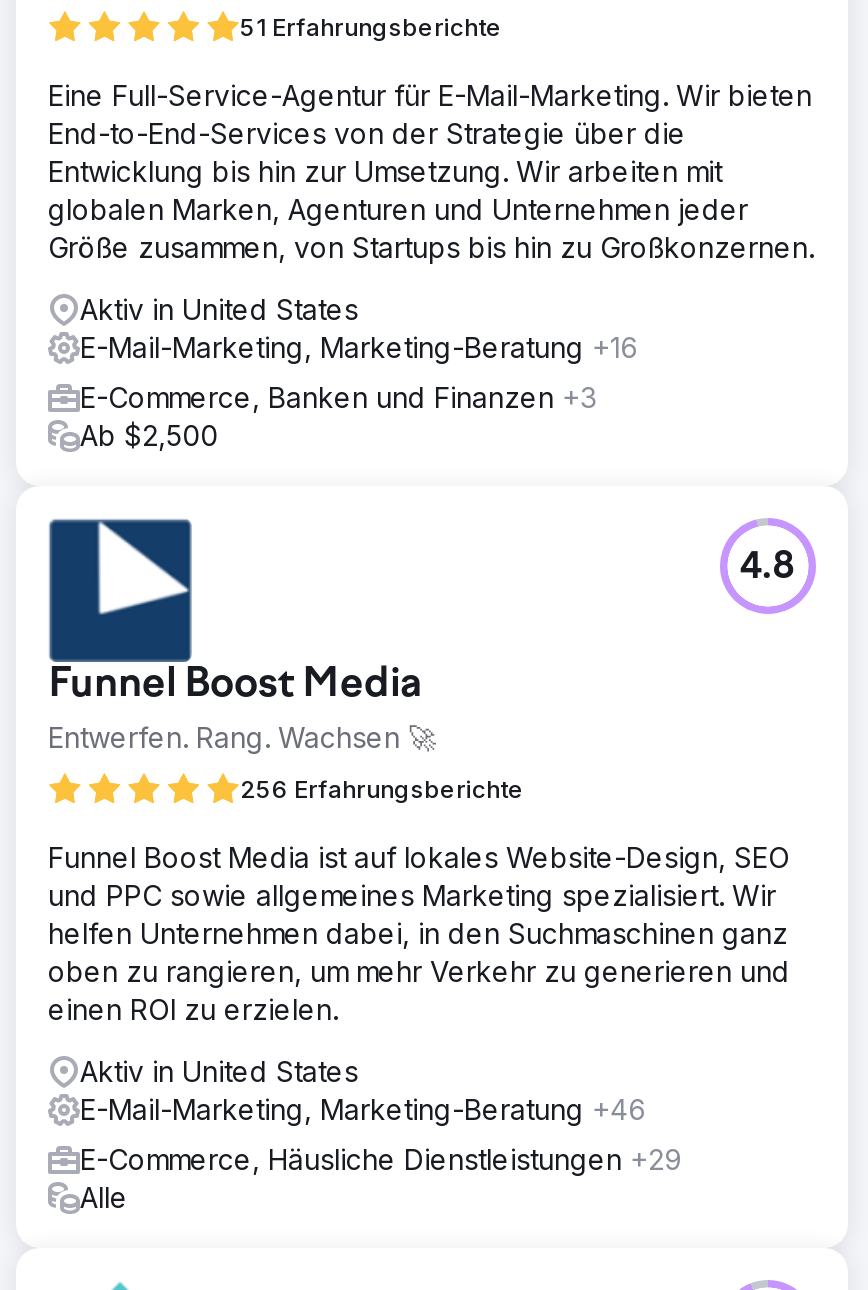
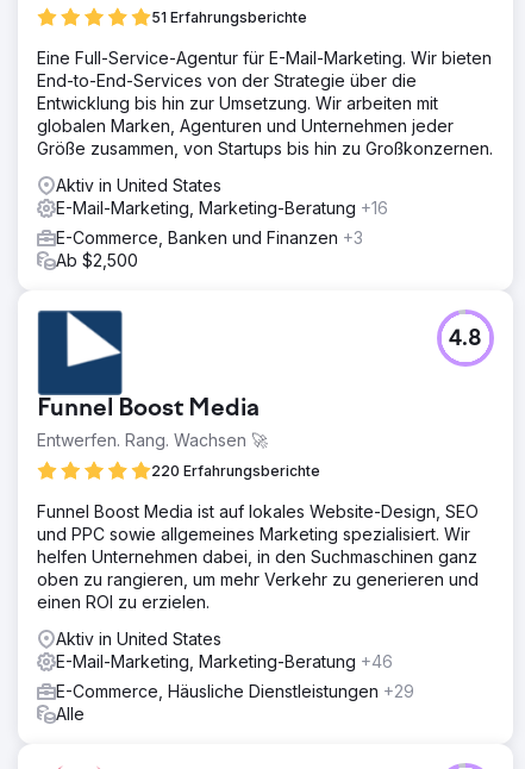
- 256 Erfahrungsberichte
+ 220 Erfahrungsberichte
